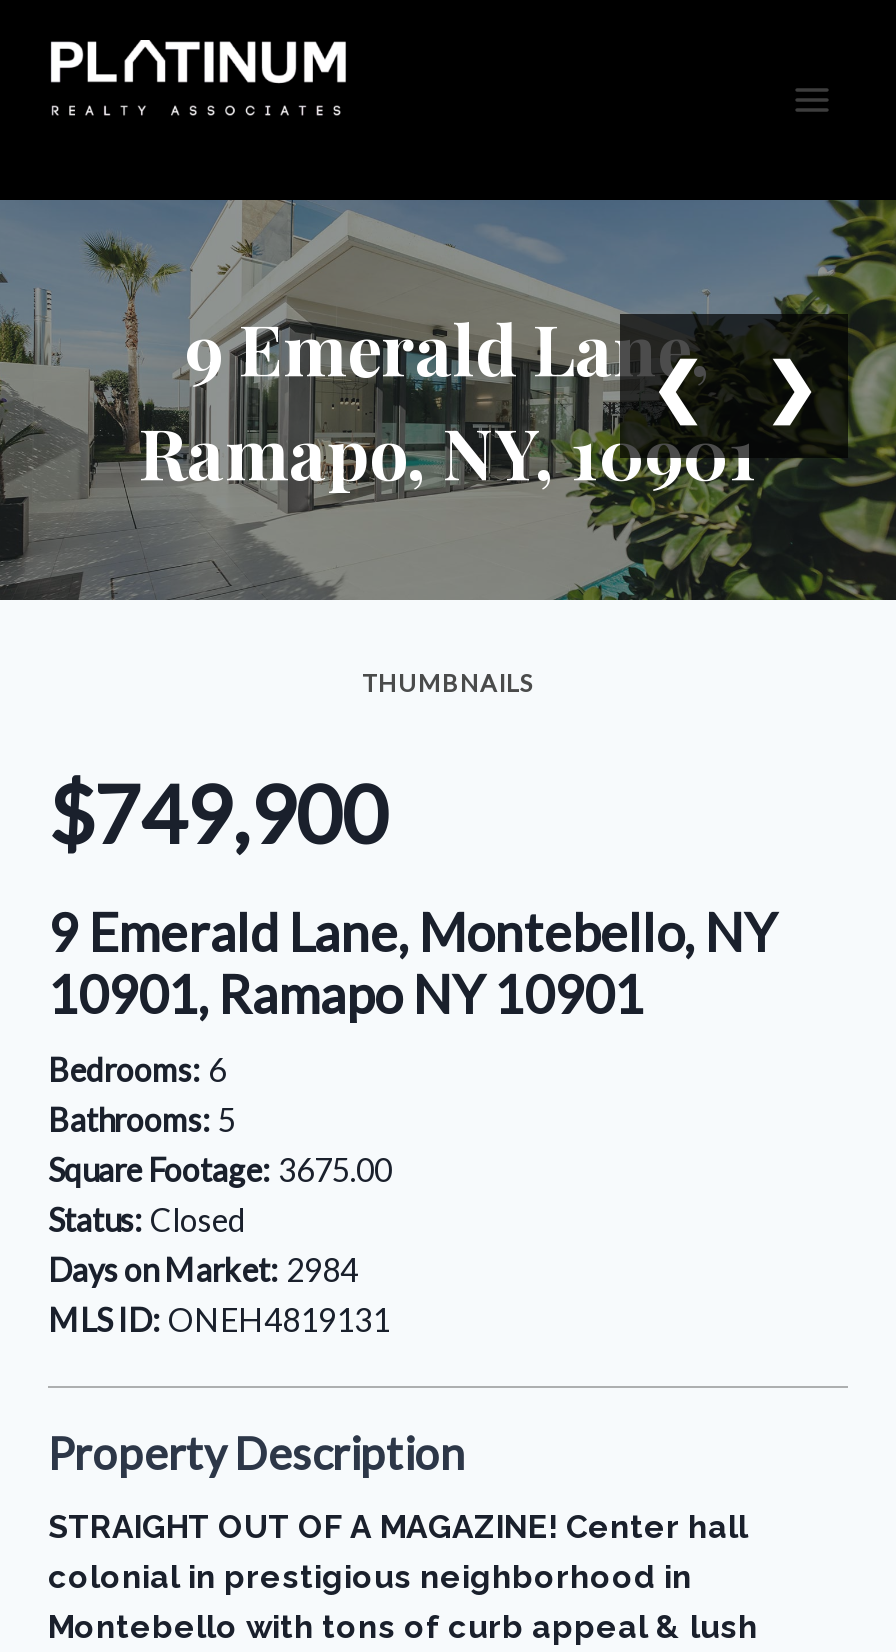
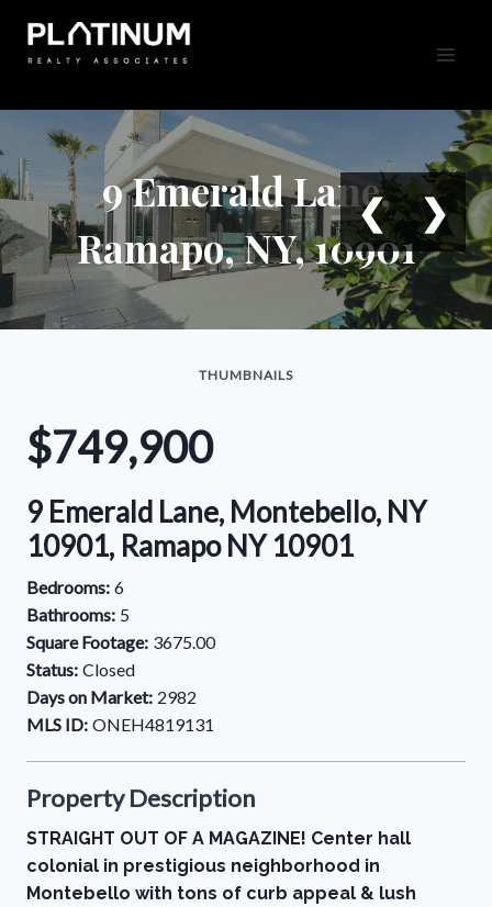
- Days on Market: 2984
+ Days on Market: 2982
